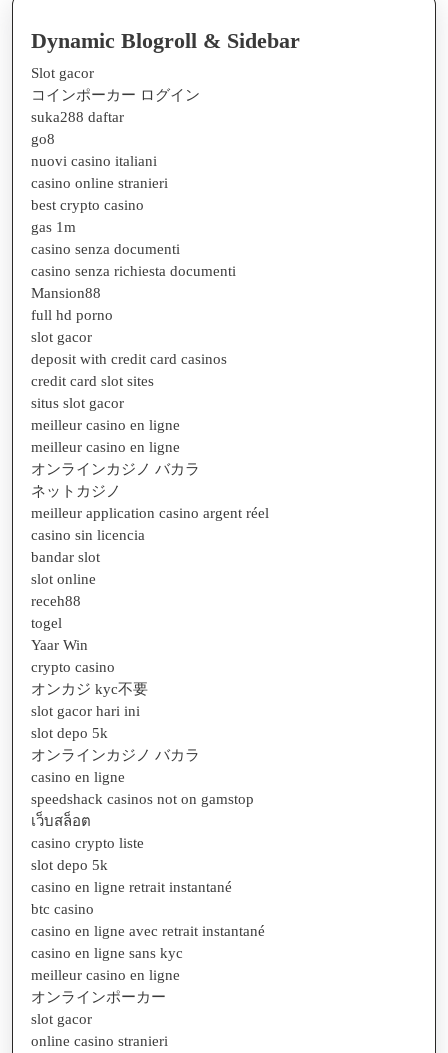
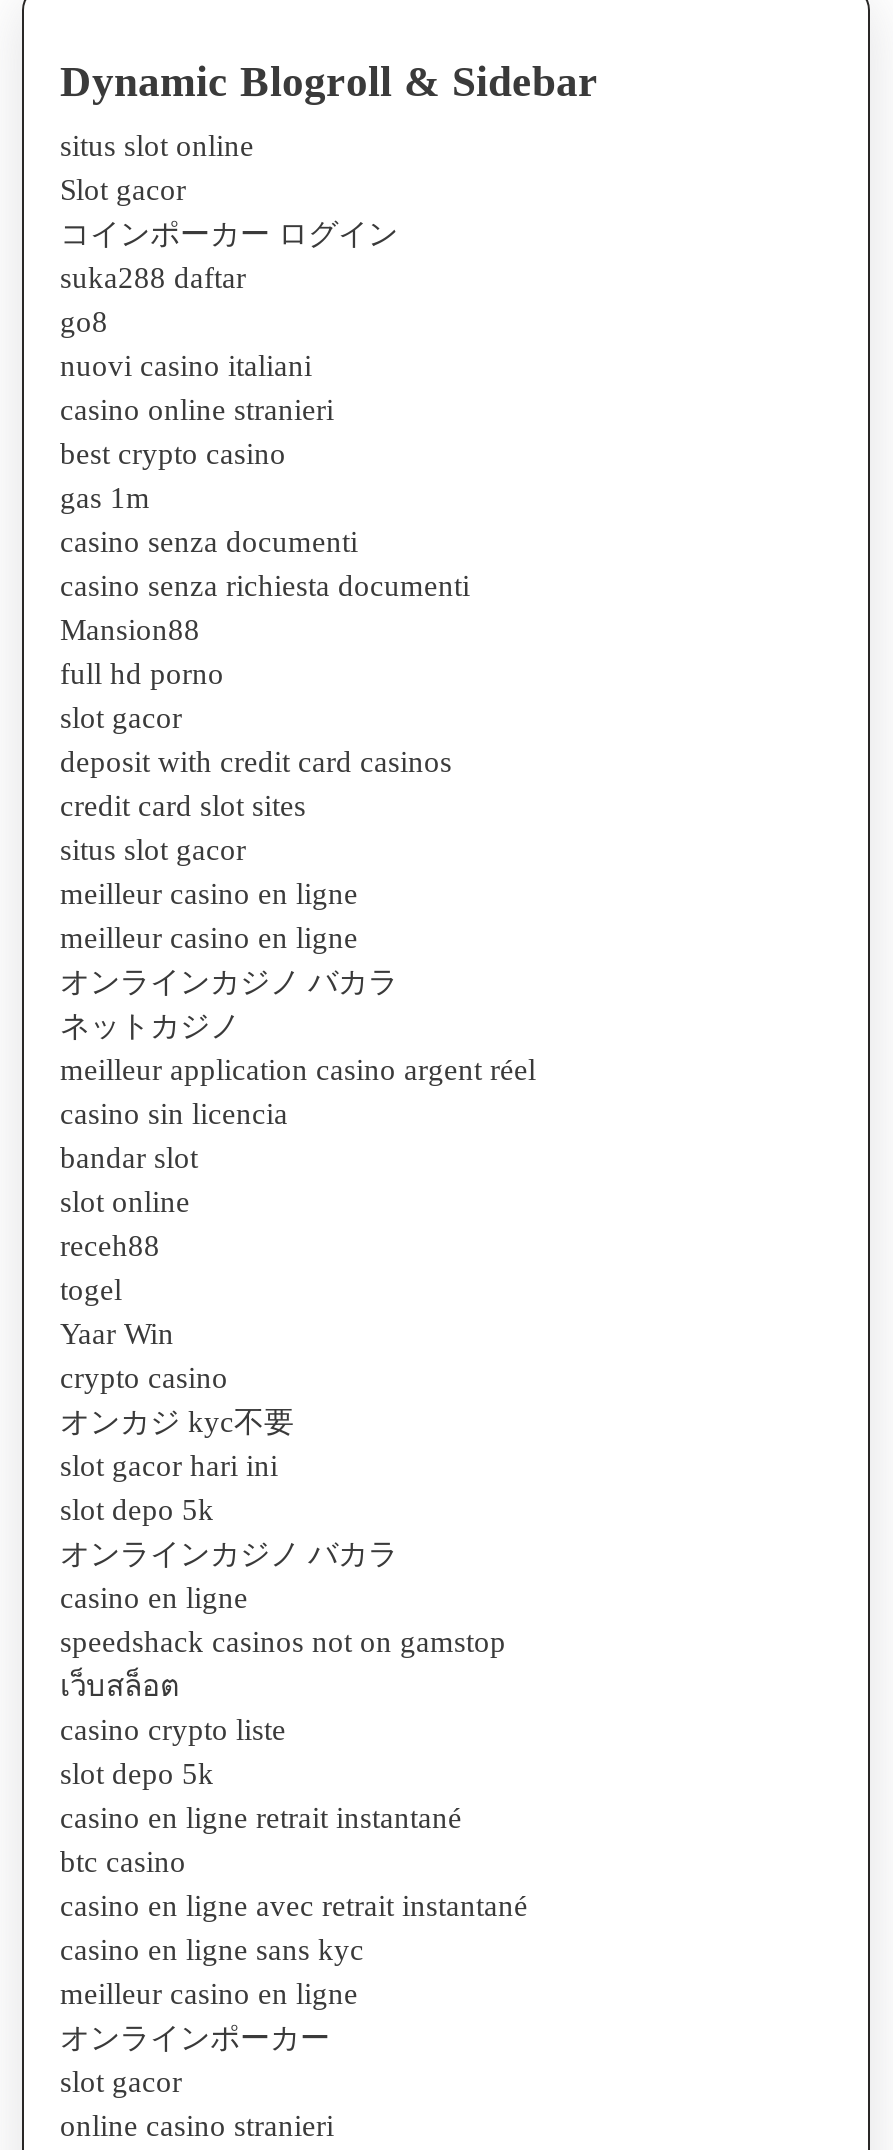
+ situs slot online
